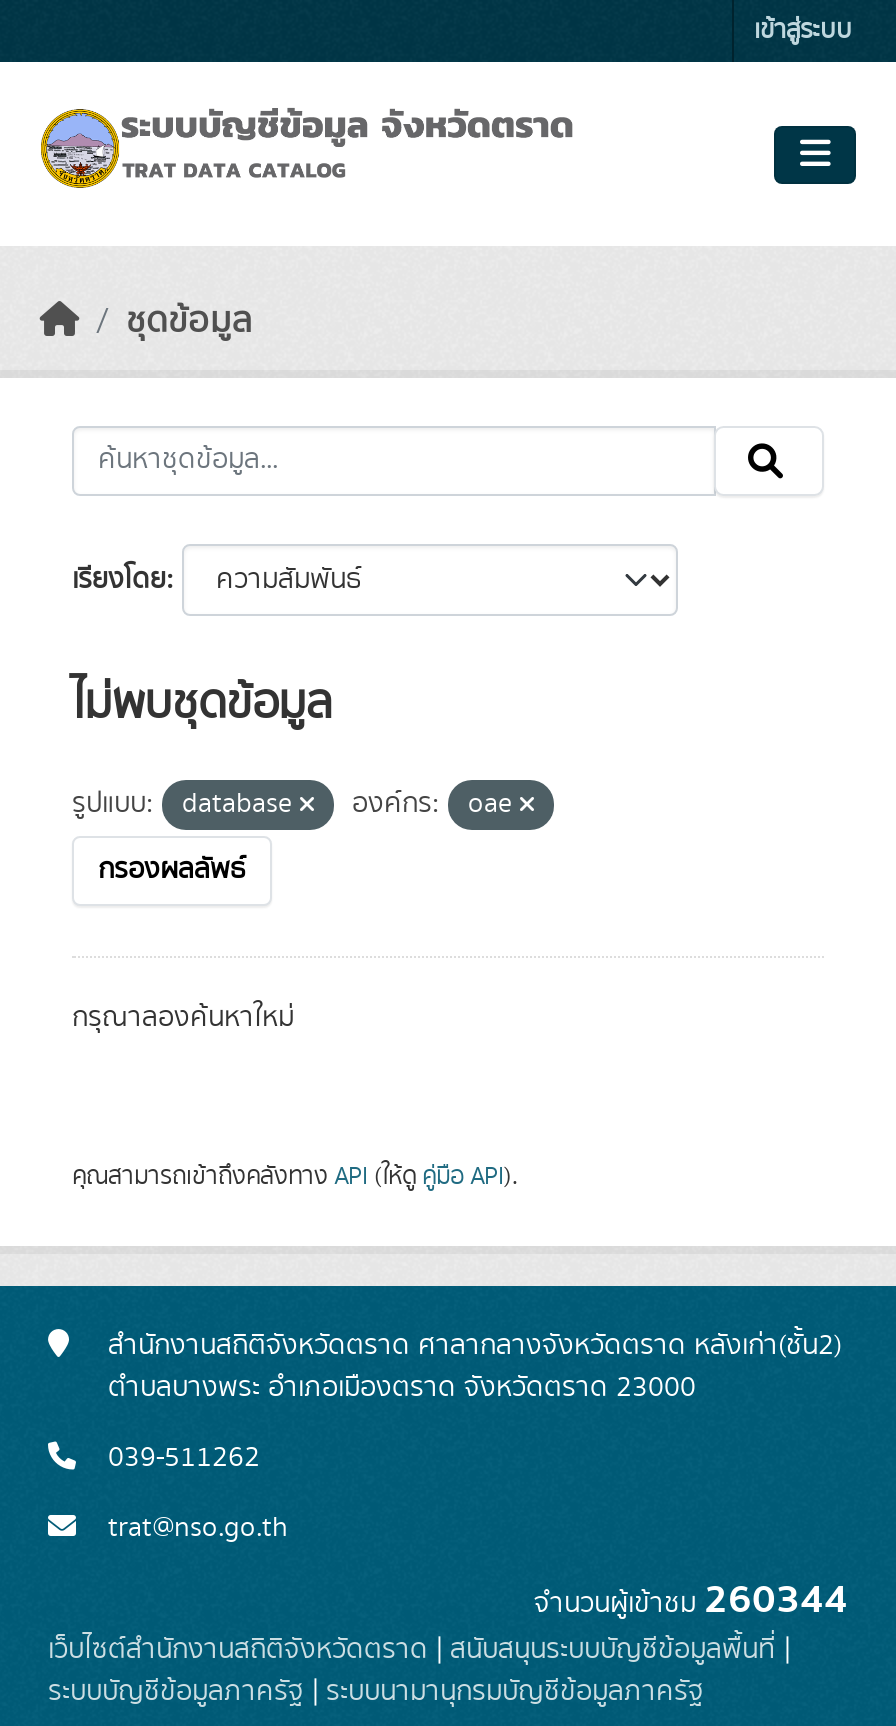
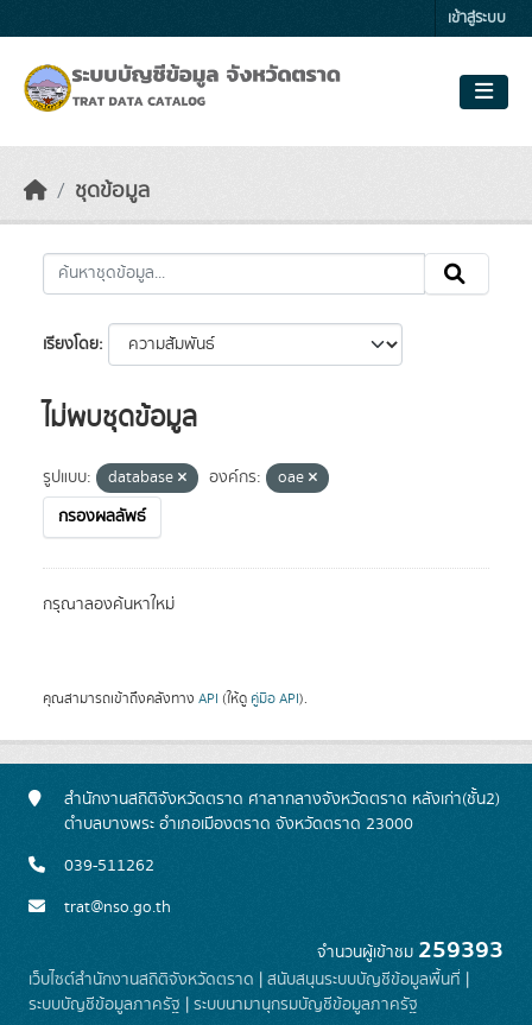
- จำนวนผู้เข้าชม260344
+ จำนวนผู้เข้าชม259393
